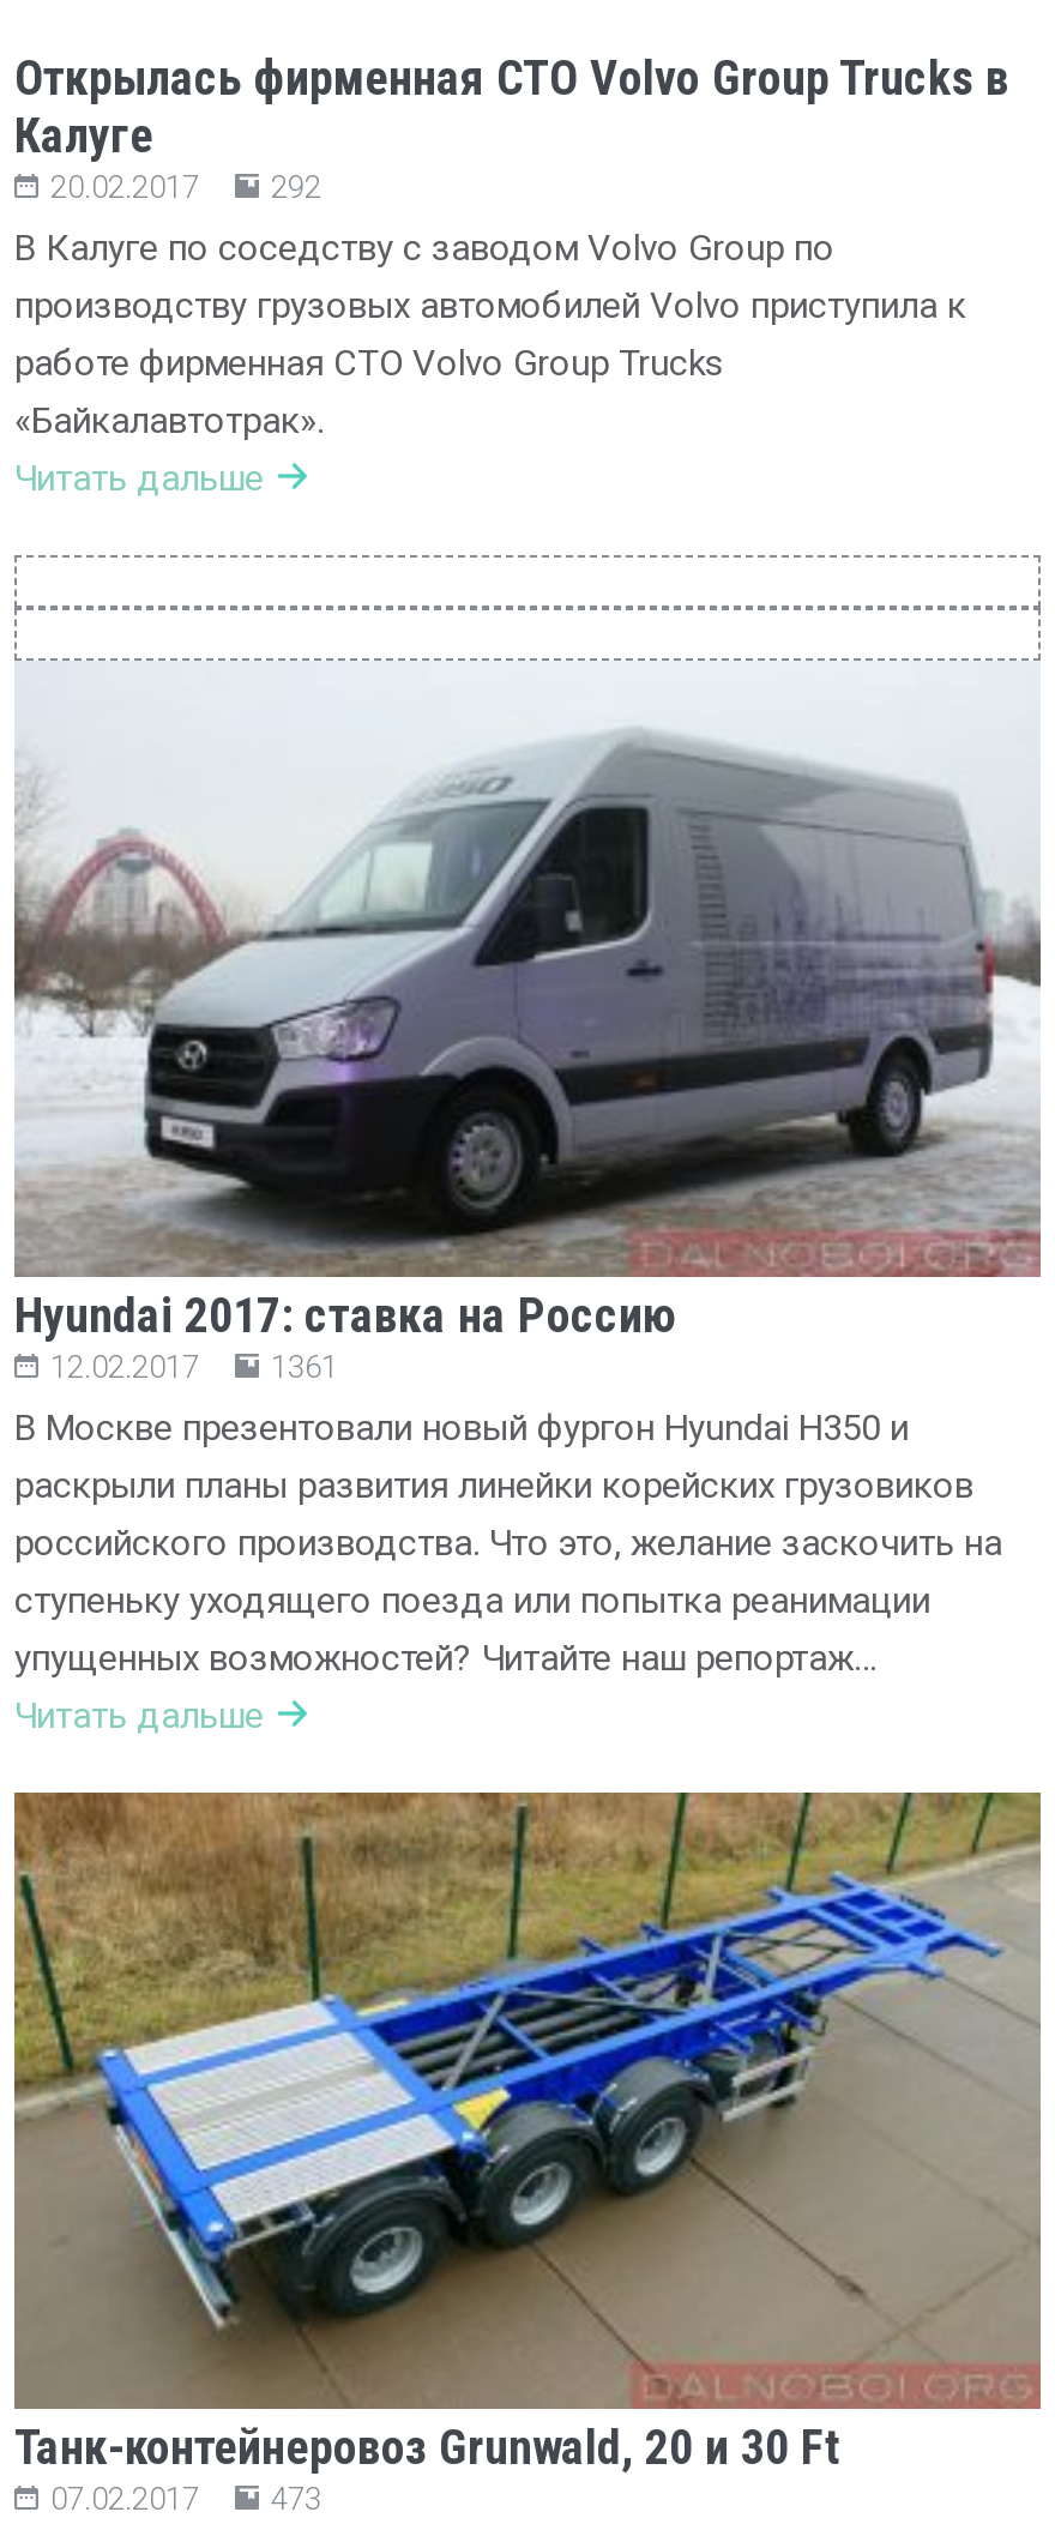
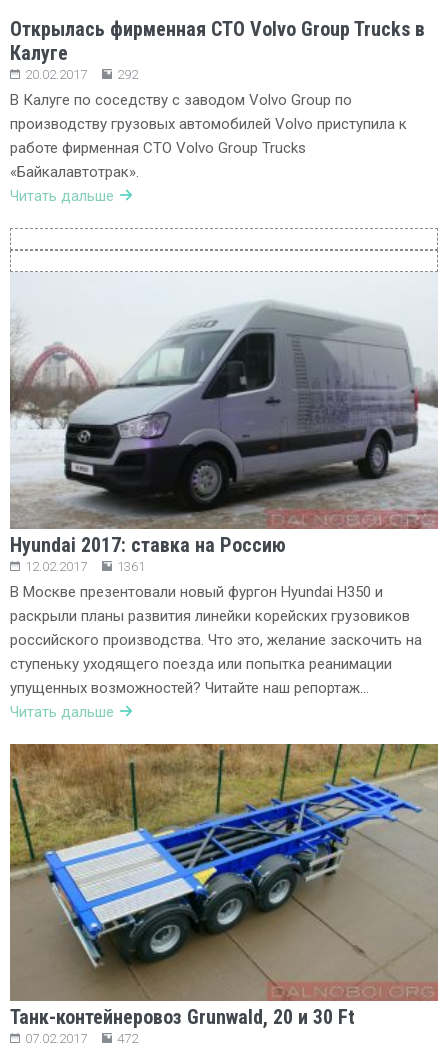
- 07.02.2017 473
+ 07.02.2017 472
